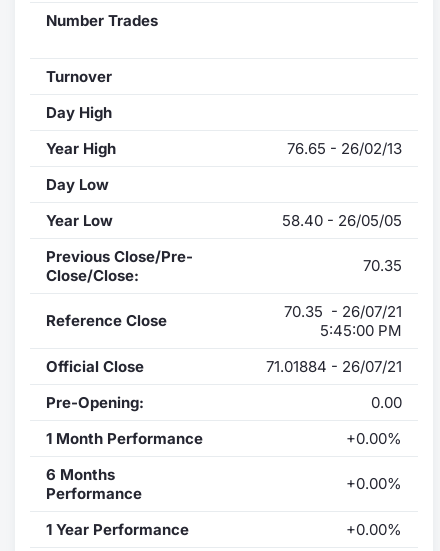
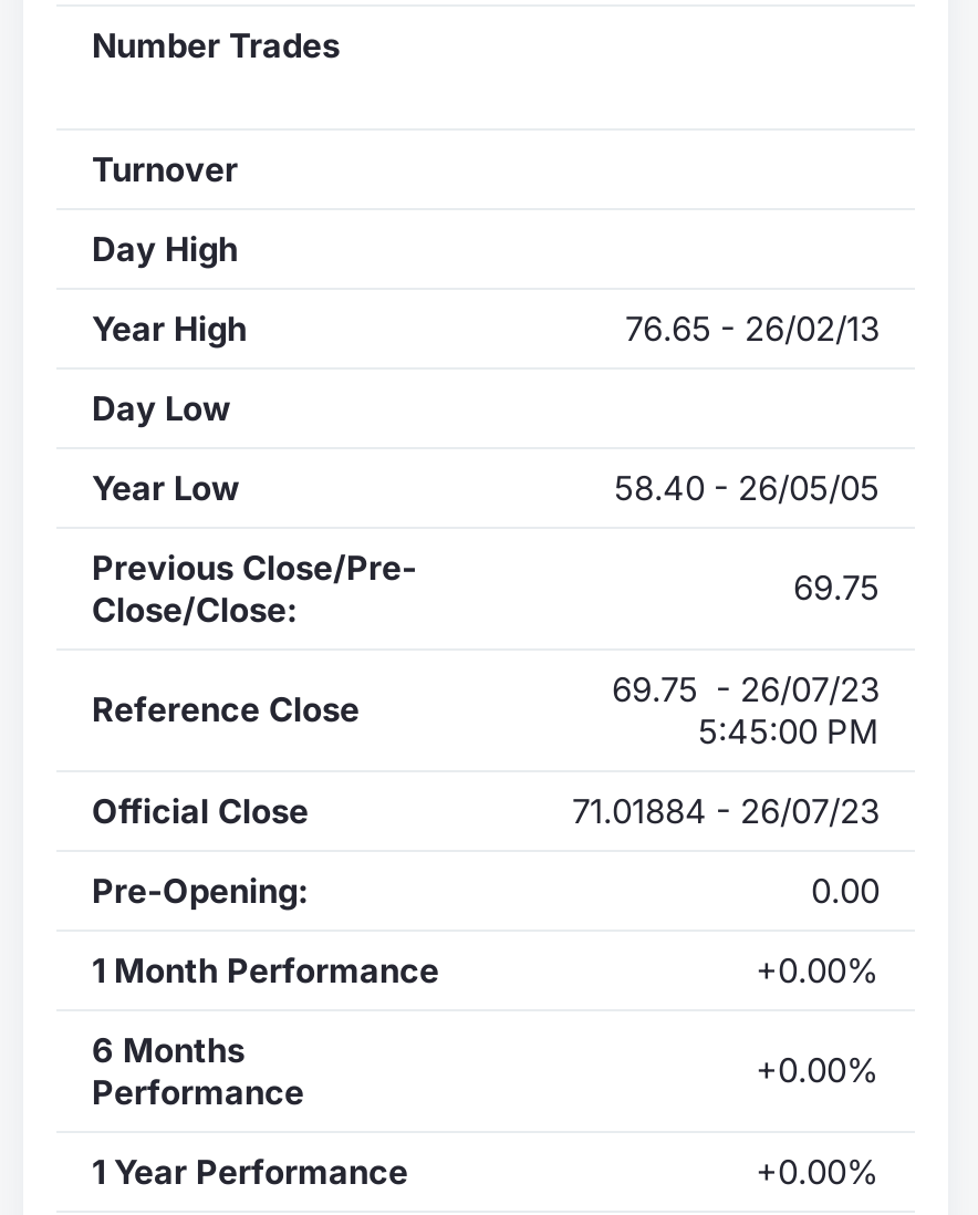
- 70.35
+ 69.75

- 70.35 - 26/07/21
+ 69.75 - 26/07/23

- 71.01884 - 26/07/21
+ 71.01884 - 26/07/23
